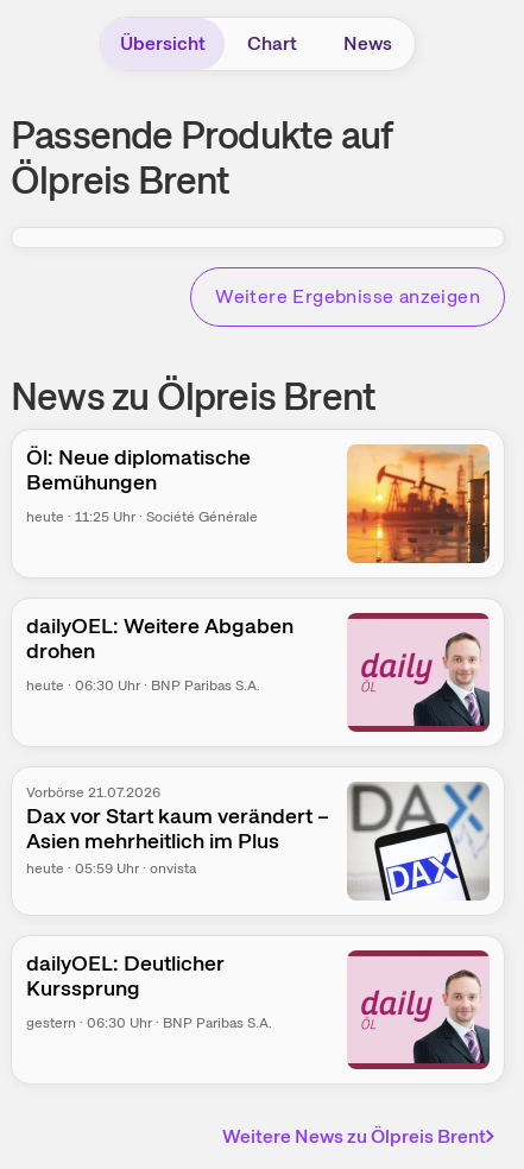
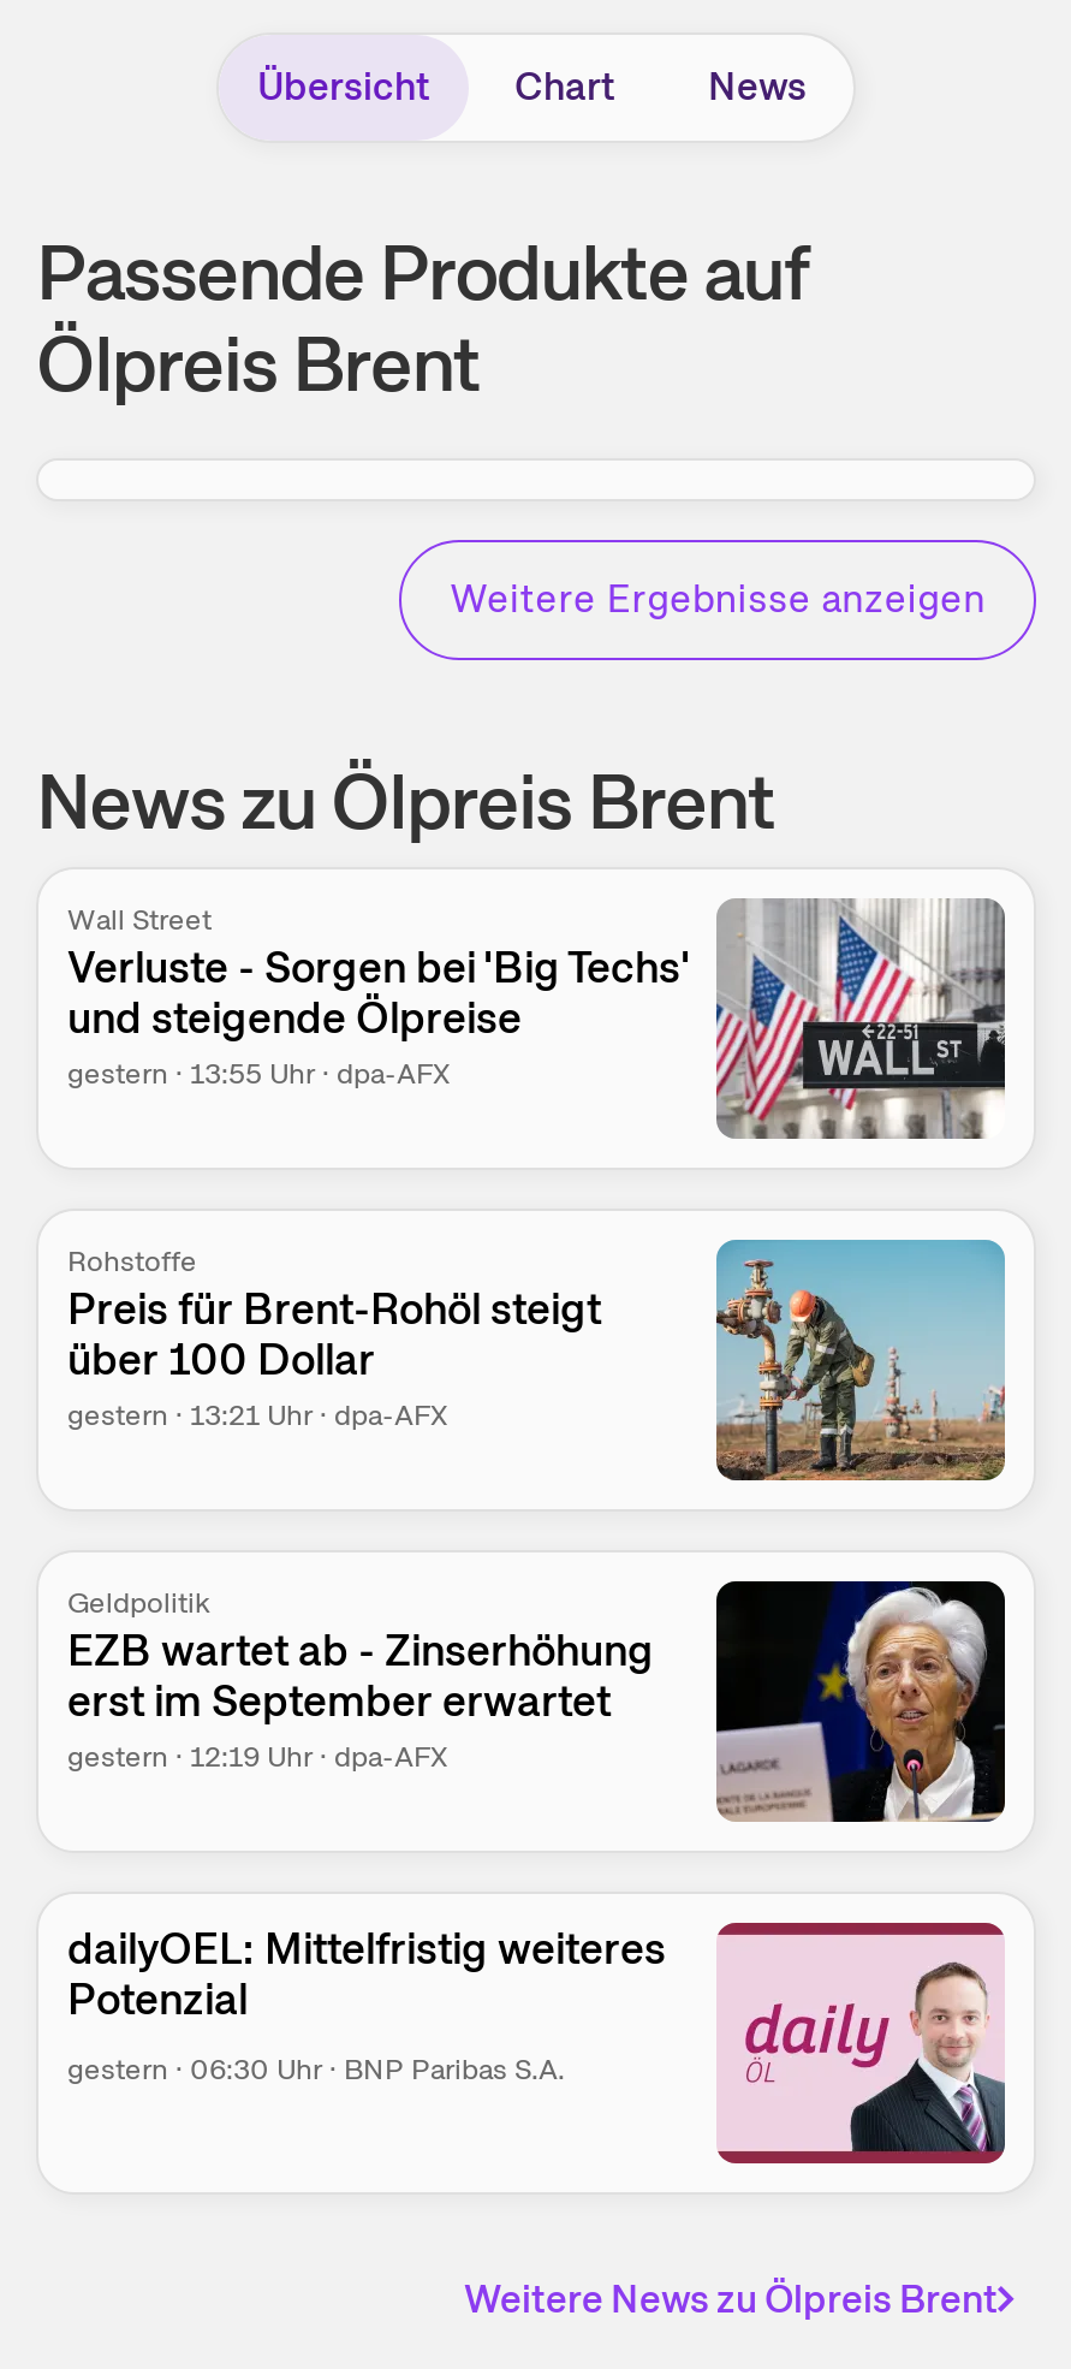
- Öl: Neue diplomatische
- Bemühungen
- heute · 11:25 Uhr · Société Générale
+ Wall Street
+ Verluste - Sorgen bei 'Big Techs'
+ und steigende Ölpreise
+ gestern · 13:55 Uhr · dpa-AFX

- [image]
+ [image]

- dailyOEL: Weitere Abgaben
- drohen
- heute · 06:30 Uhr · BNP Paribas S.A.
+ Rohstoffe
+ Preis für Brent-Rohöl steigt
+ über 100 Dollar
+ gestern · 13:21 Uhr · dpa-AFX

- [image]
+ [image]

- [image]
- Vorbörse 21.07.2026
- Dax vor Start kaum verändert –
- Asien mehrheitlich im Plus
- heute · 05:59 Uhr · onvista
+ [image]
+ Geldpolitik
+ EZB wartet ab - Zinserhöhung
+ erst im September erwartet
+ gestern · 12:19 Uhr · dpa-AFX

- dailyOEL: Deutlicher
- Kurssprung
+ dailyOEL: Mittelfristig weiteres
+ Potenzial
